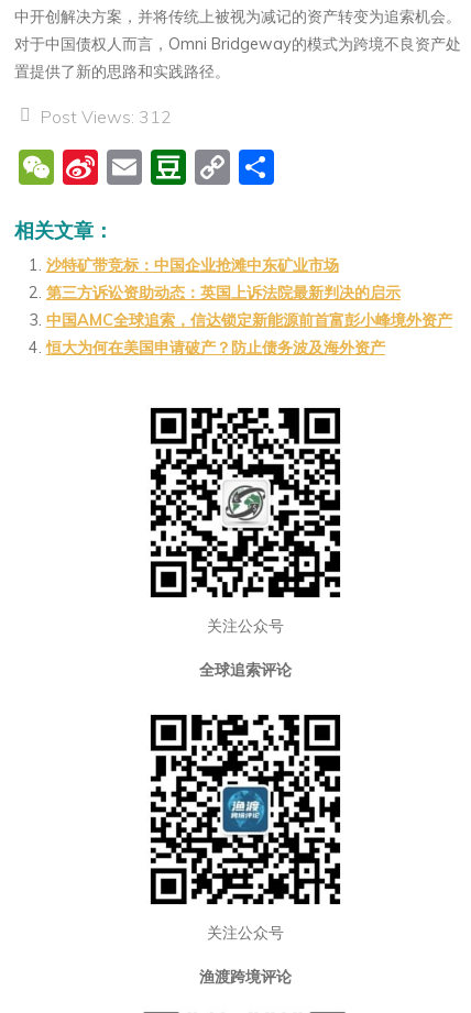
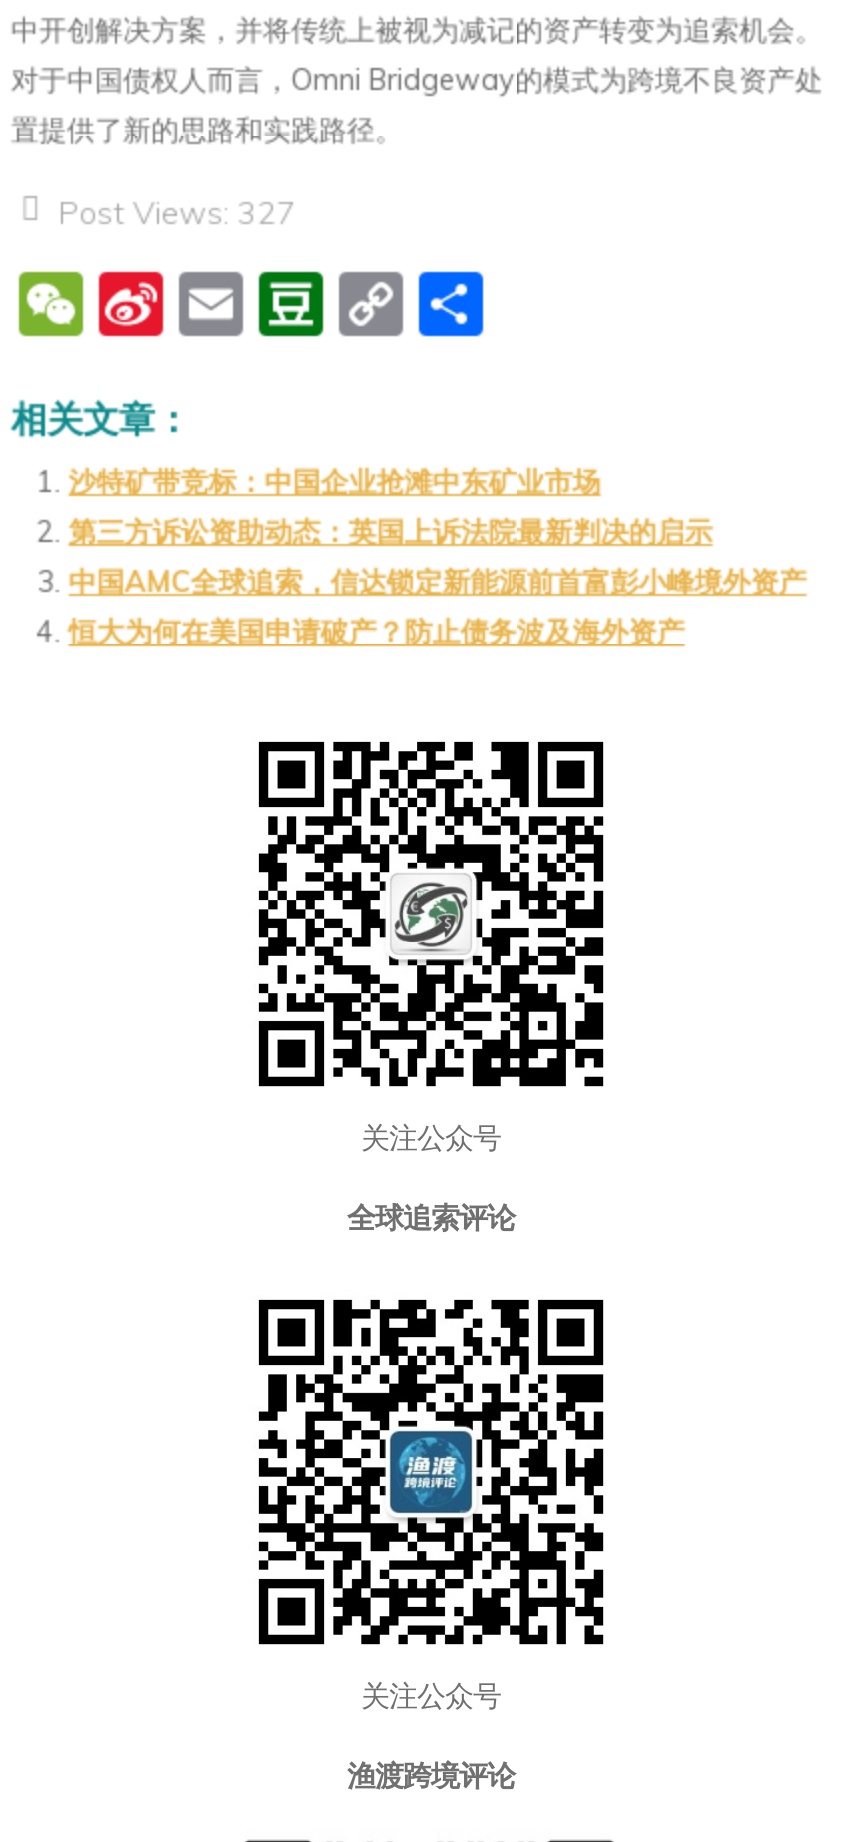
- Post Views: 312
+ Post Views: 327
